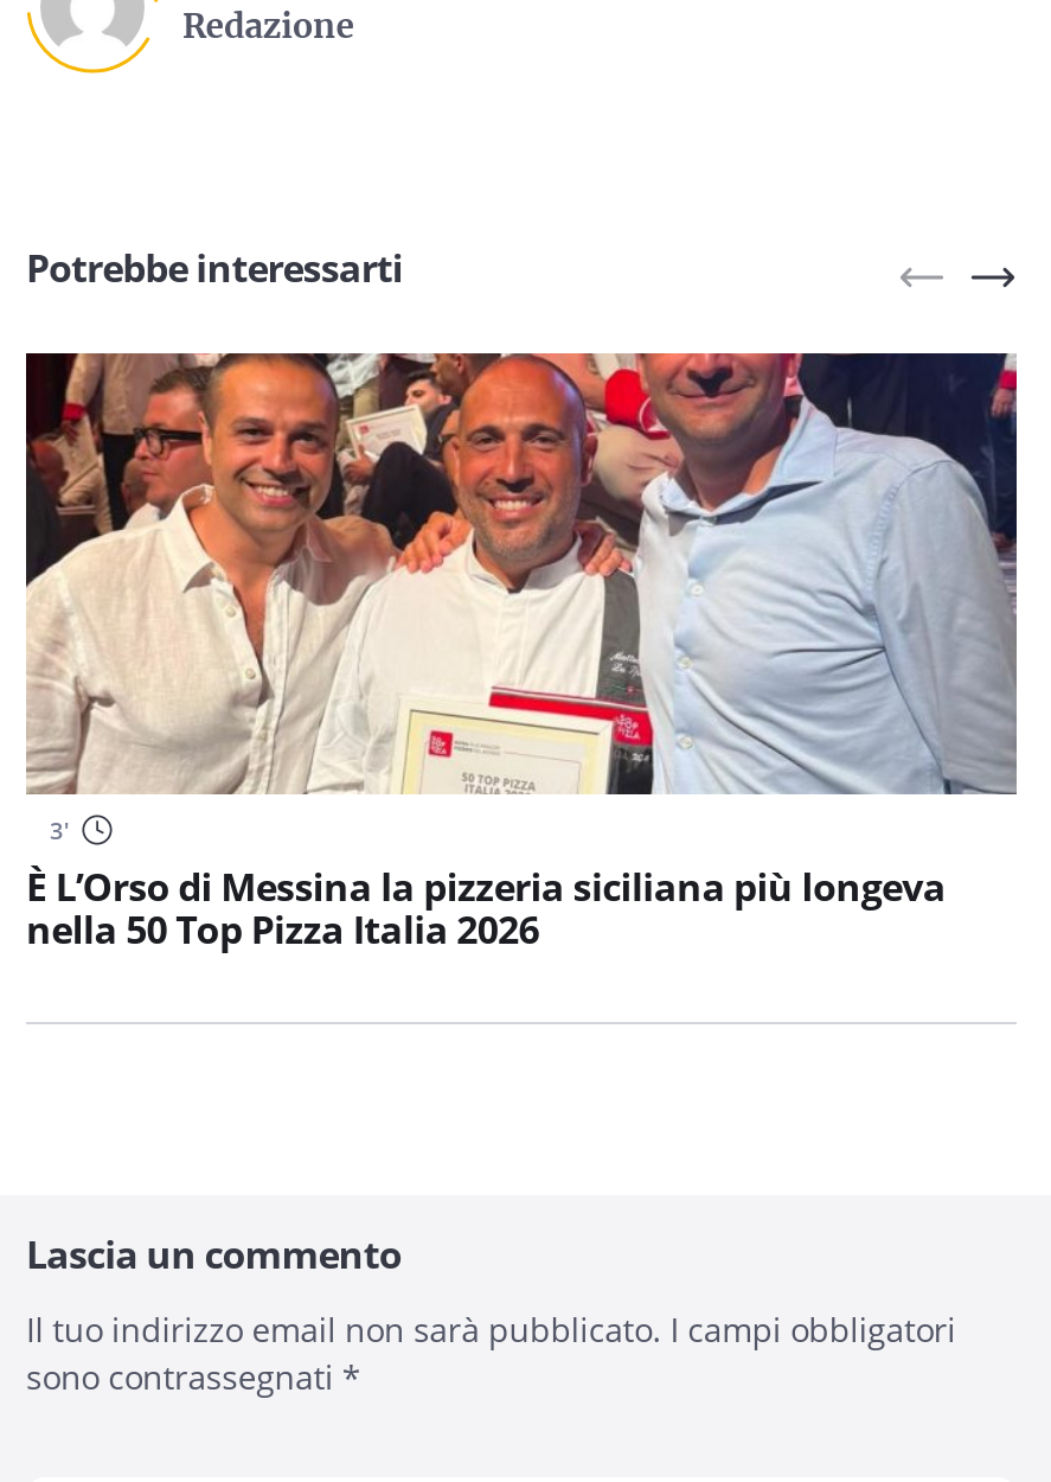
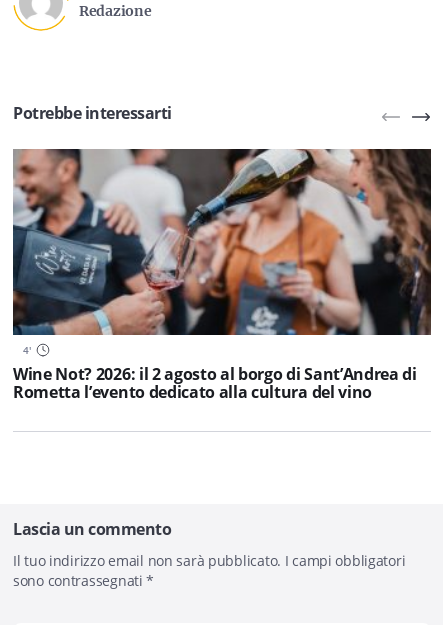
- [image]
- 3
- È L’Orso di Messina la pizzeria siciliana più longeva
- nella 50 Top Pizza Italia 2026
+ [image]
+ 4
+ Wine Not? 2026: il 2 agosto al borgo di Sant’Andrea di
+ Rometta l’evento dedicato alla cultura del vino
